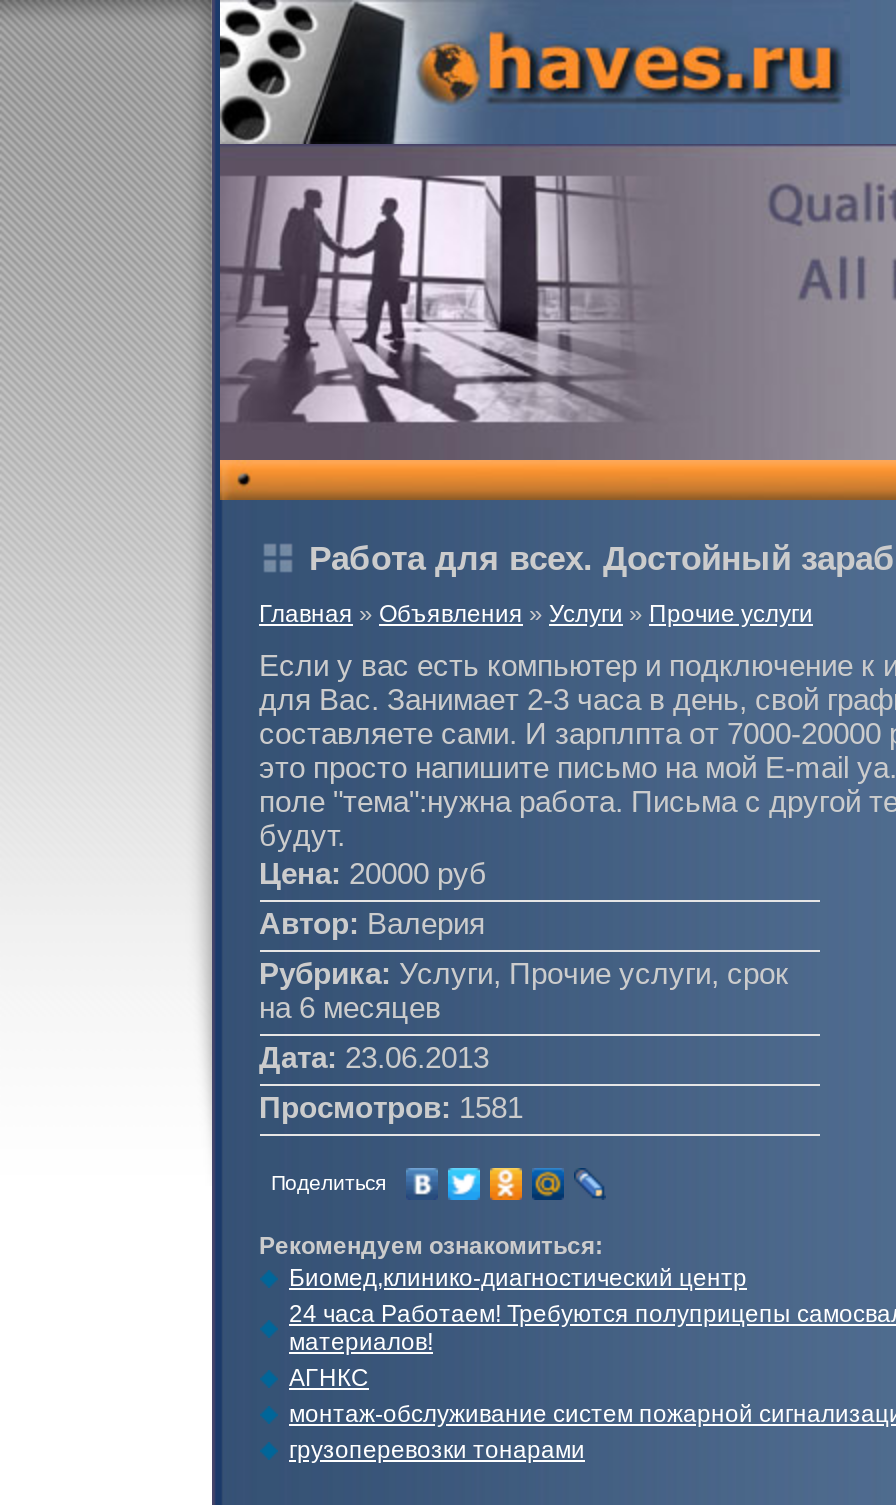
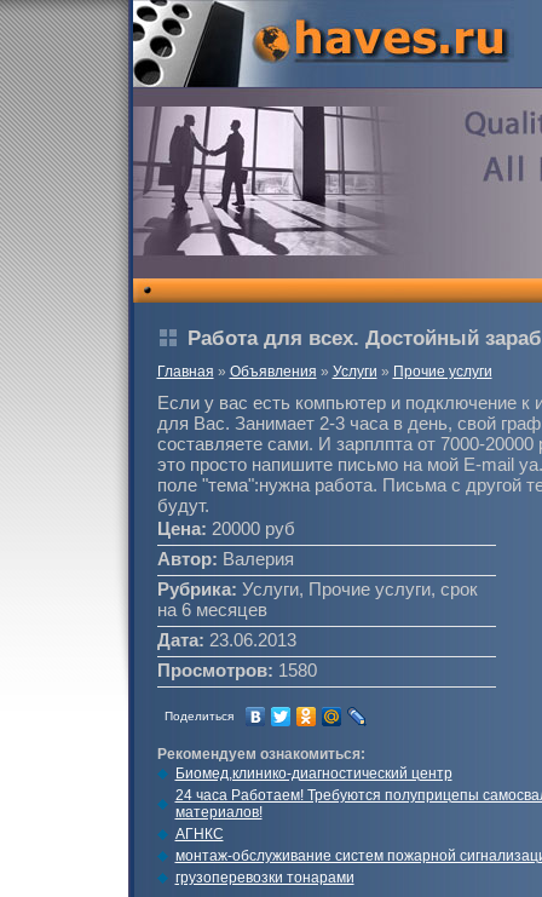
- Просмотров: 1581
+ Просмотров: 1580
